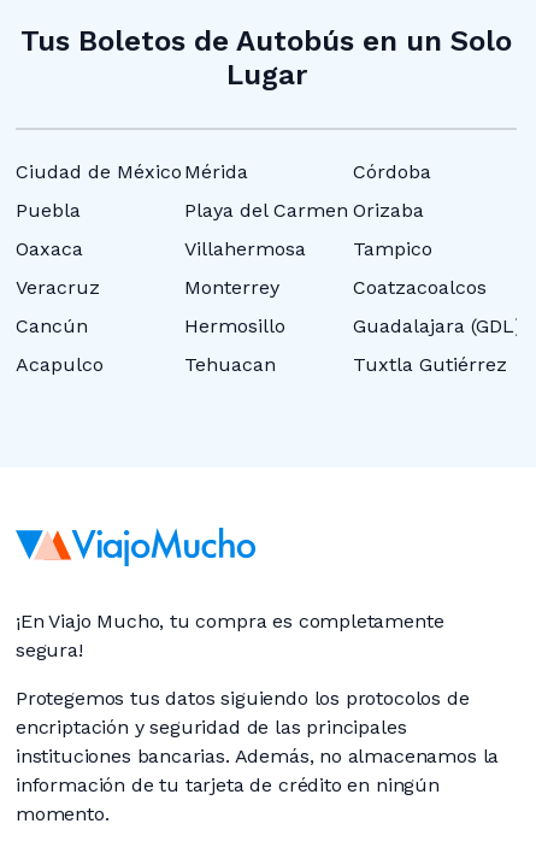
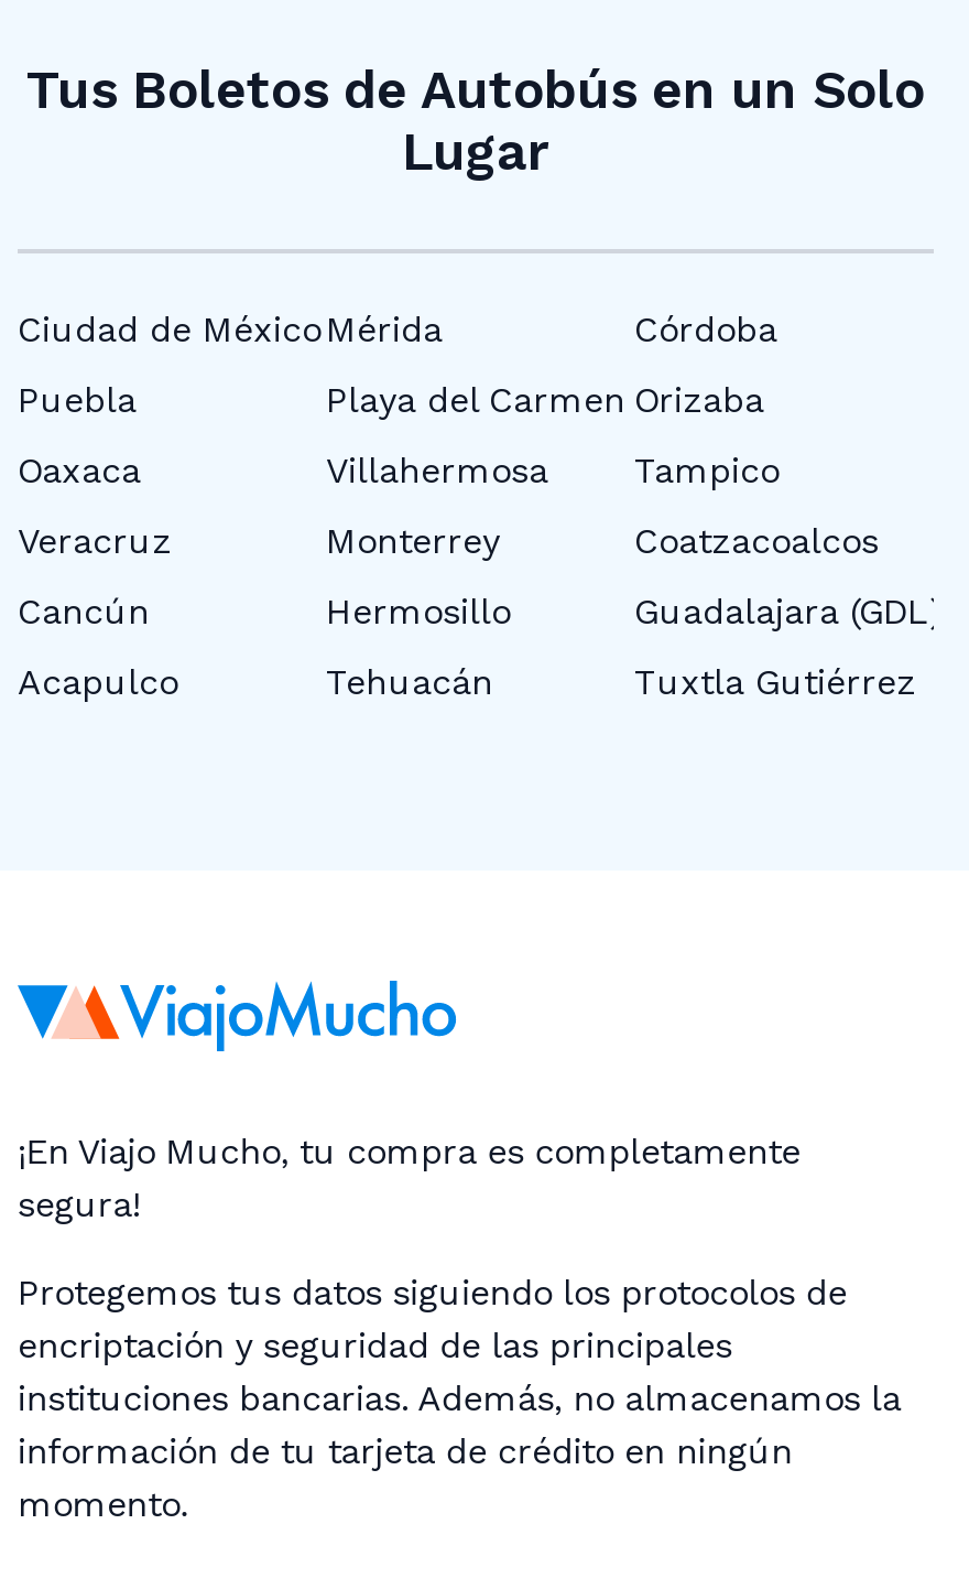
- Tehuacan
+ Tehuacán
